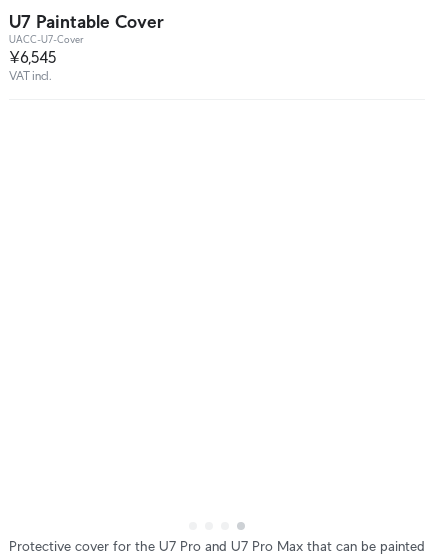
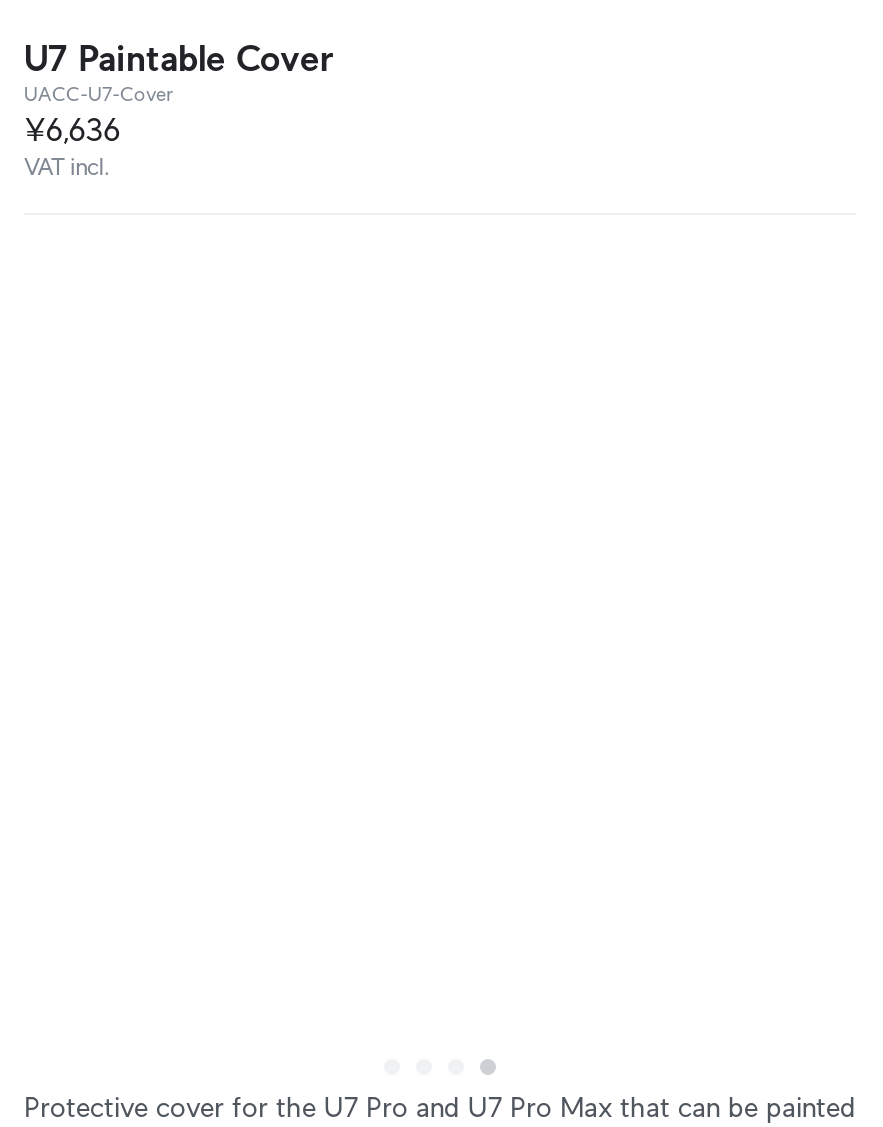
- ¥6,545
+ ¥6,636
